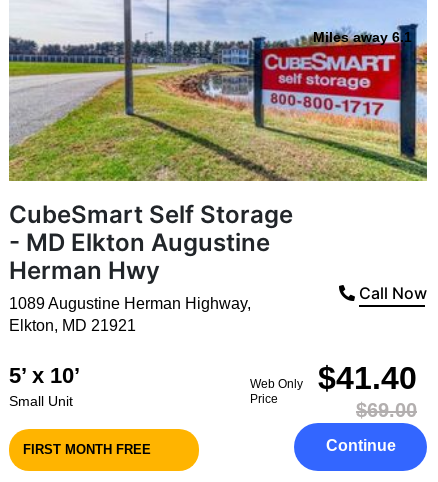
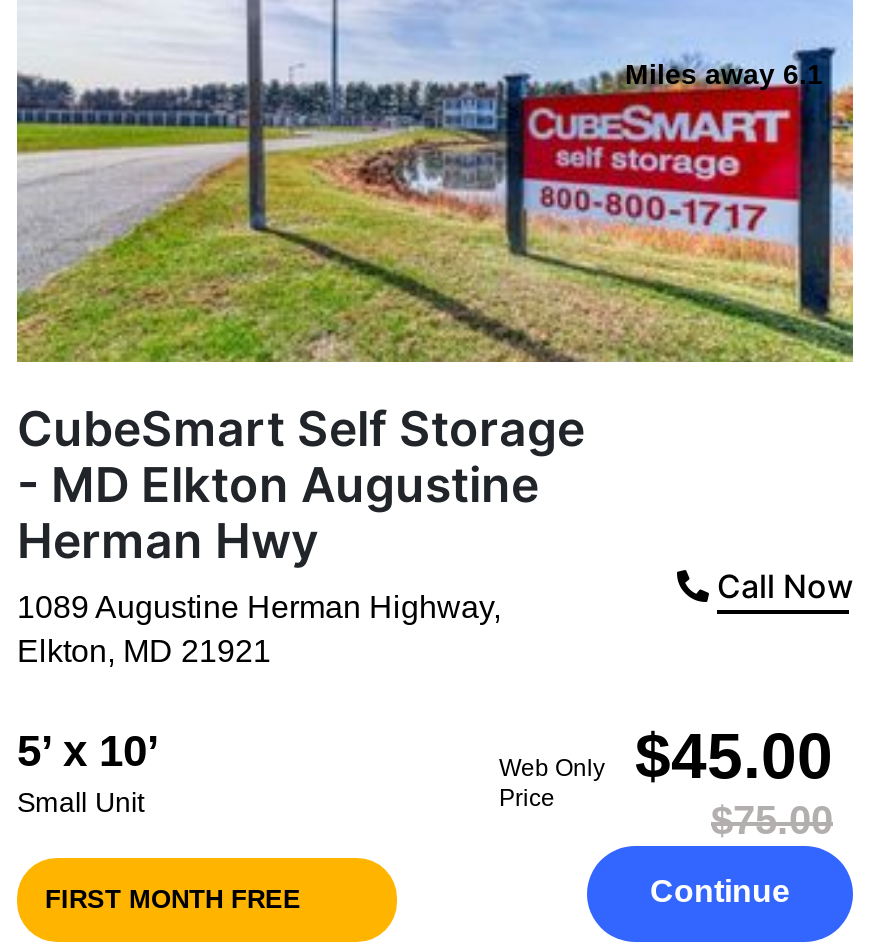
- Web Only $41.40
+ Web Only $45.00

- $69.00
+ $75.00
